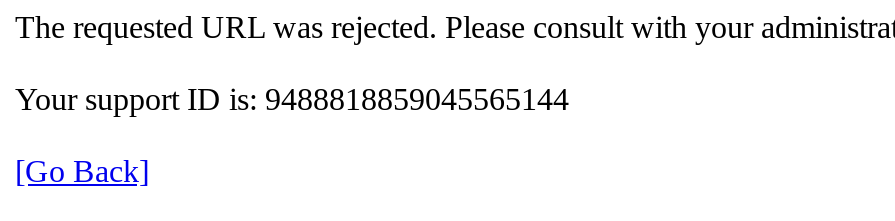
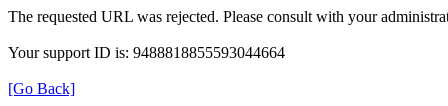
- Your support ID is: 9488818859045565144
+ Your support ID is: 9488818855593044664
